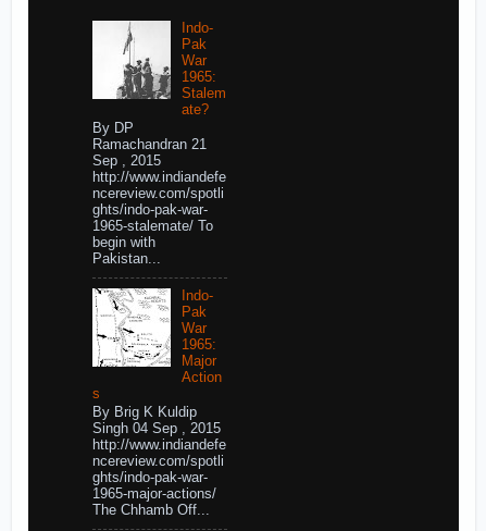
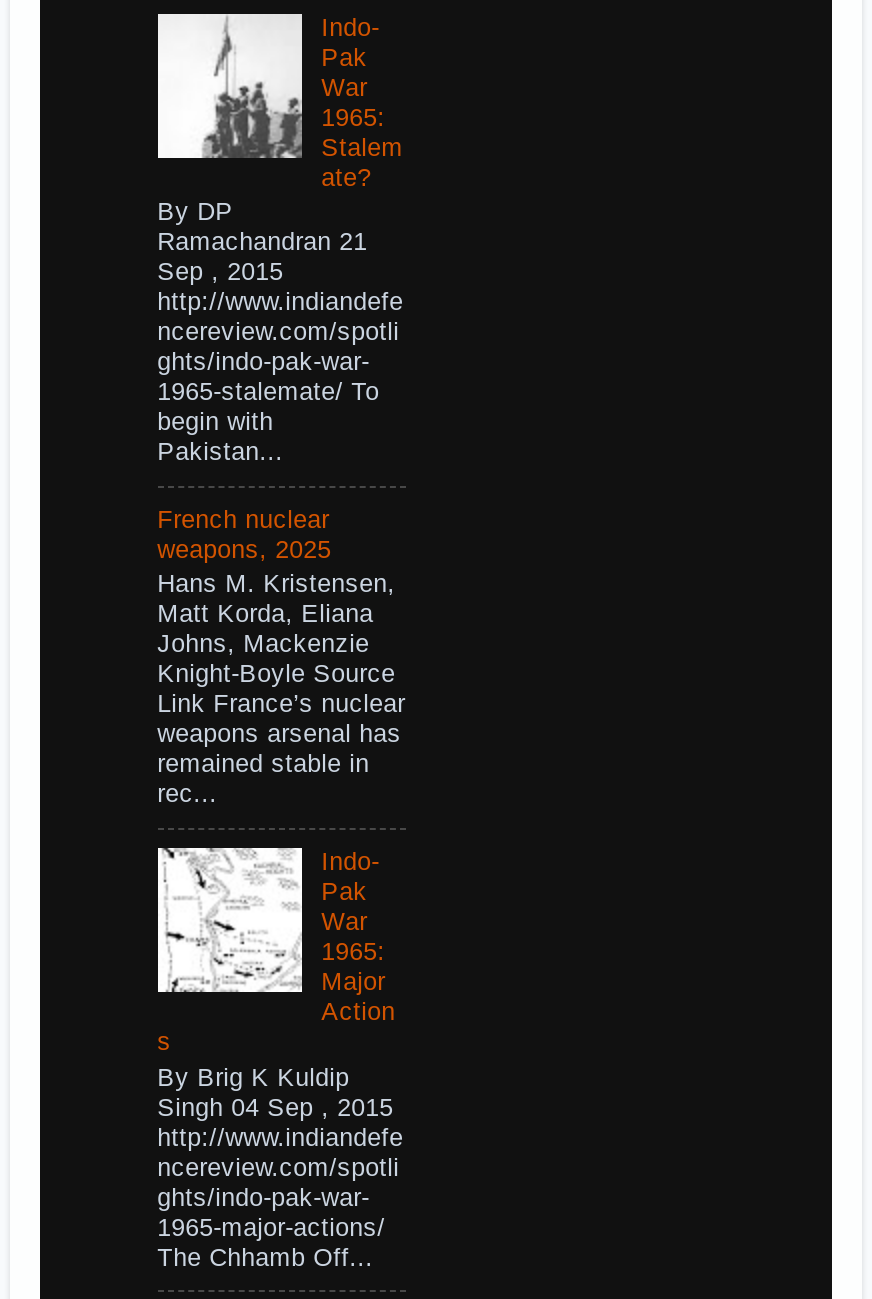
+ French nuclear
+ weapons, 2025
+ Hans M. Kristensen,
+ Matt Korda, Eliana
+ Johns, Mackenzie
+ Knight-Boyle Source
+ Link France’s nuclear
+ weapons arsenal has
+ remained stable in
+ rec...
